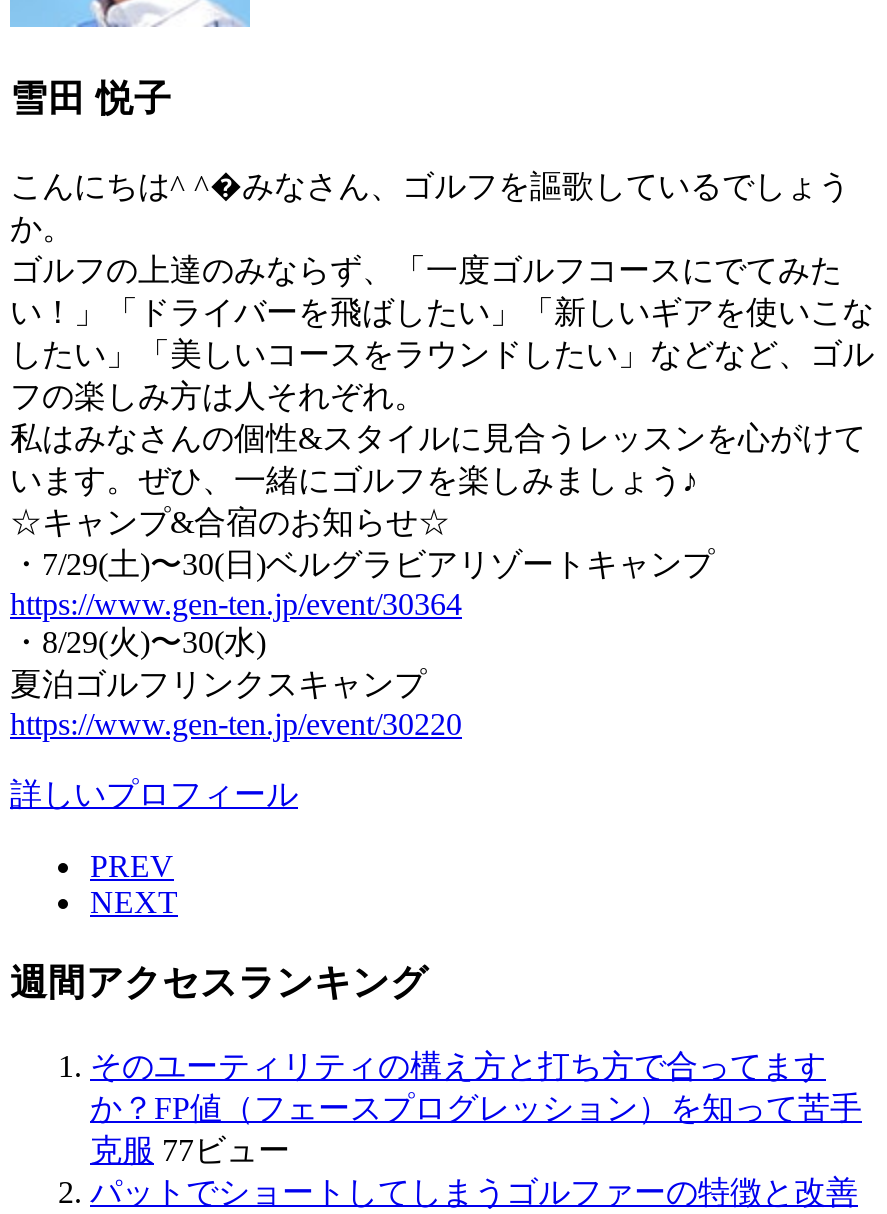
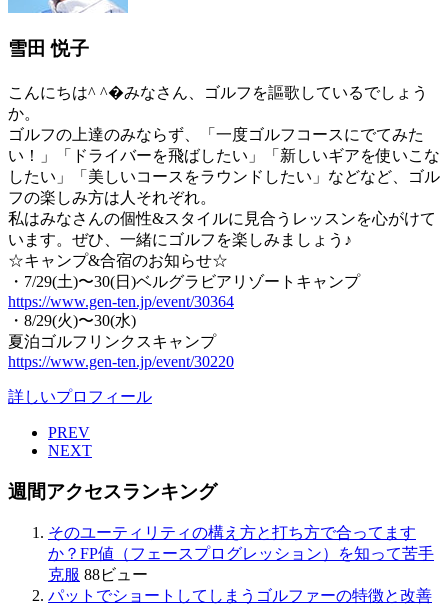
- 克服 77ビュー
+ 克服 88ビュー
